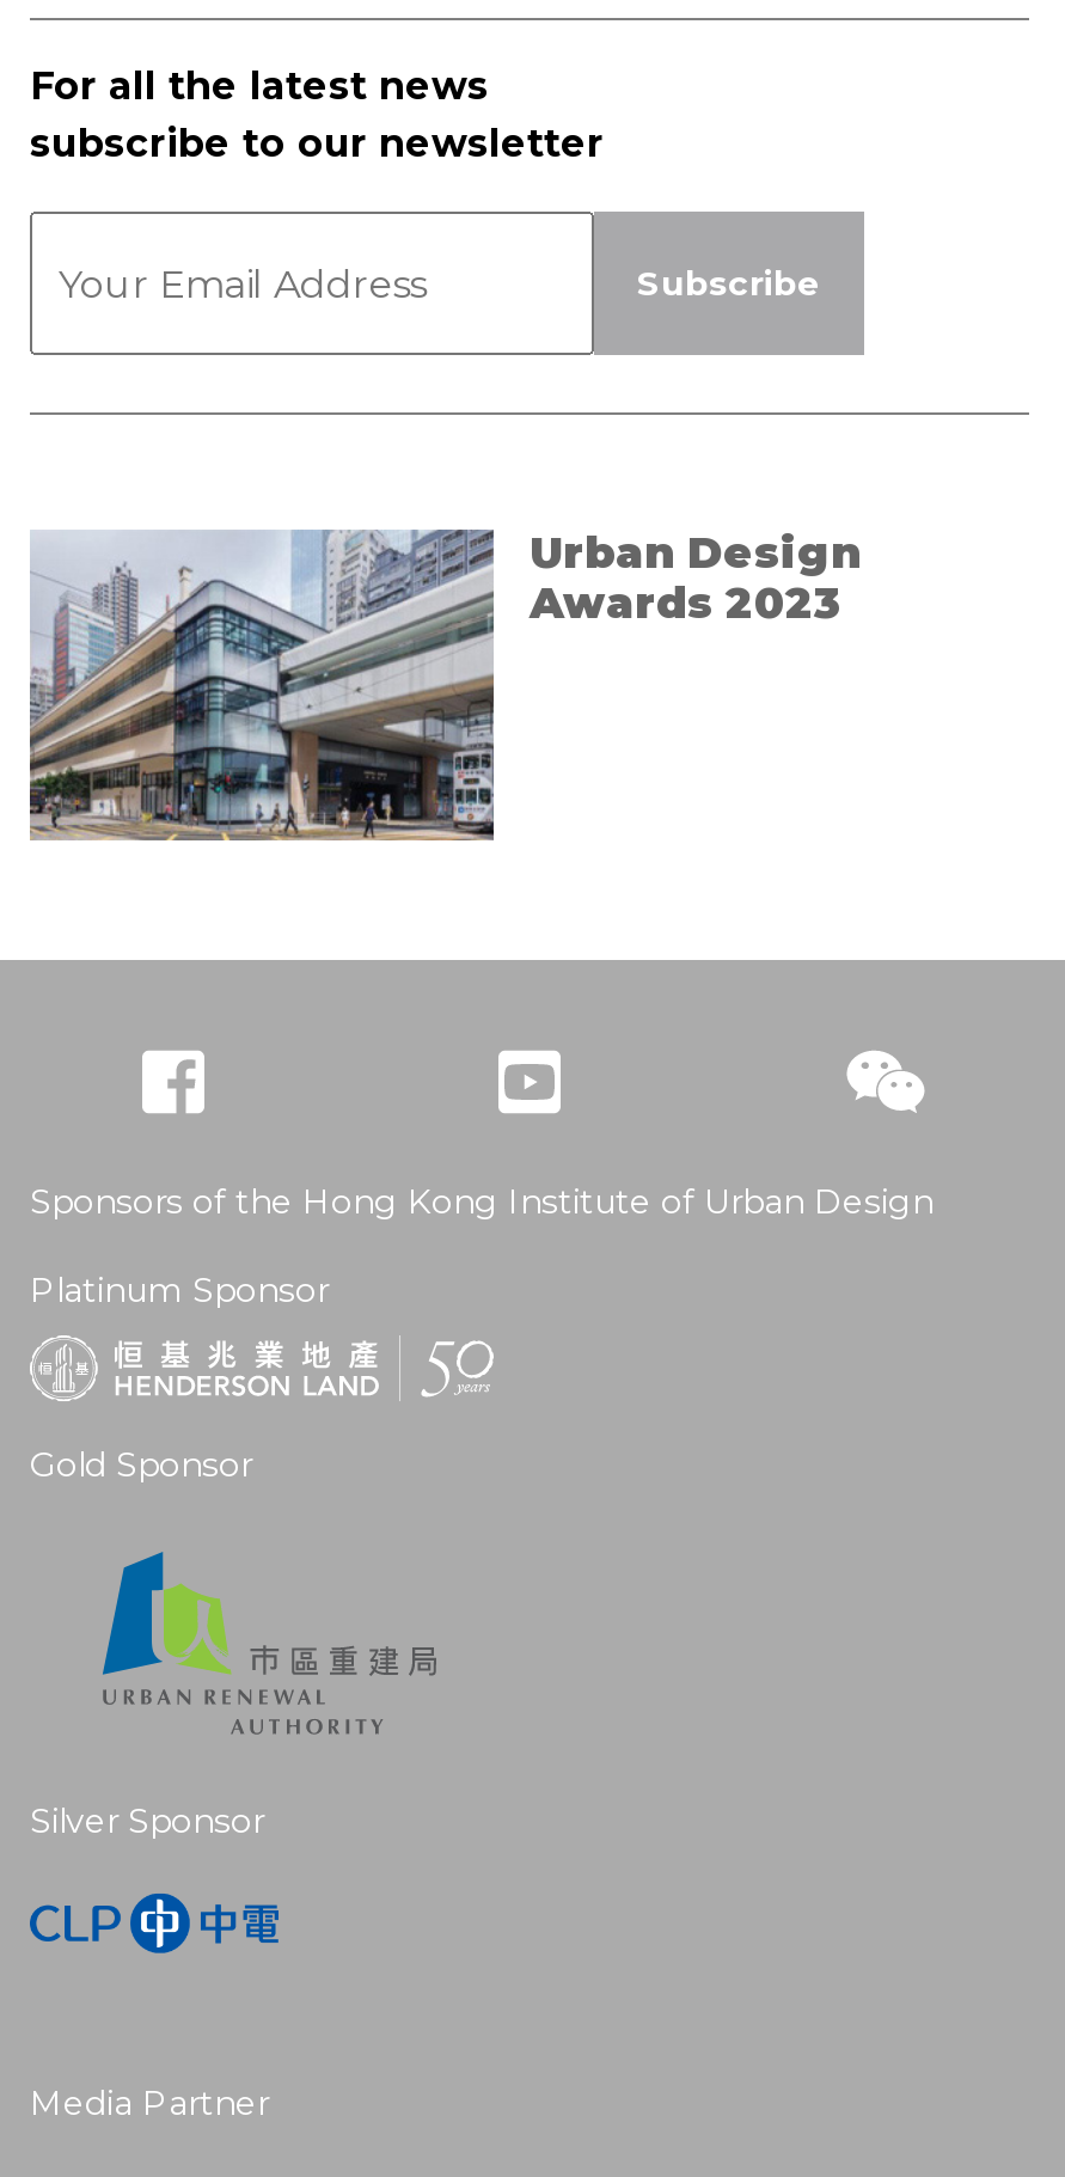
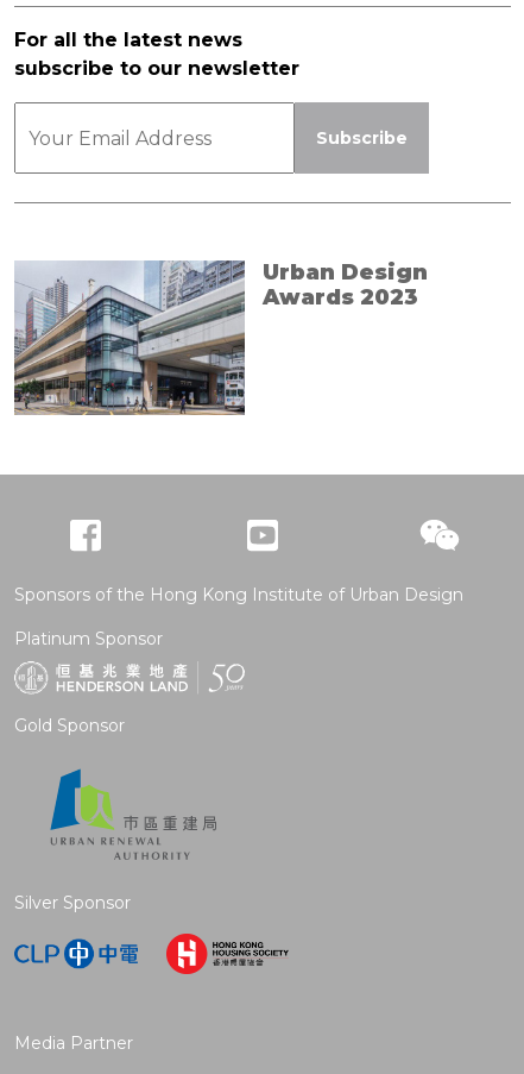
+ [image]
